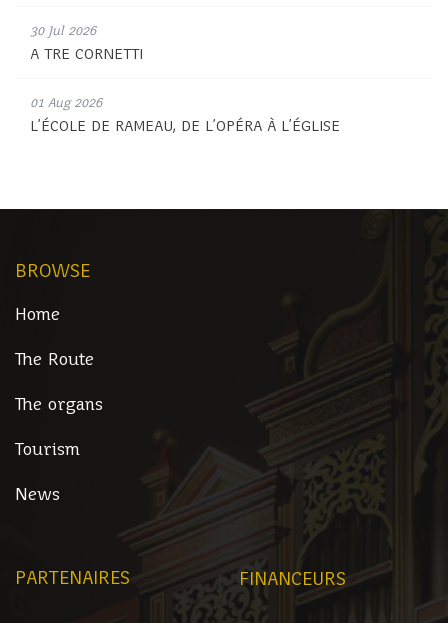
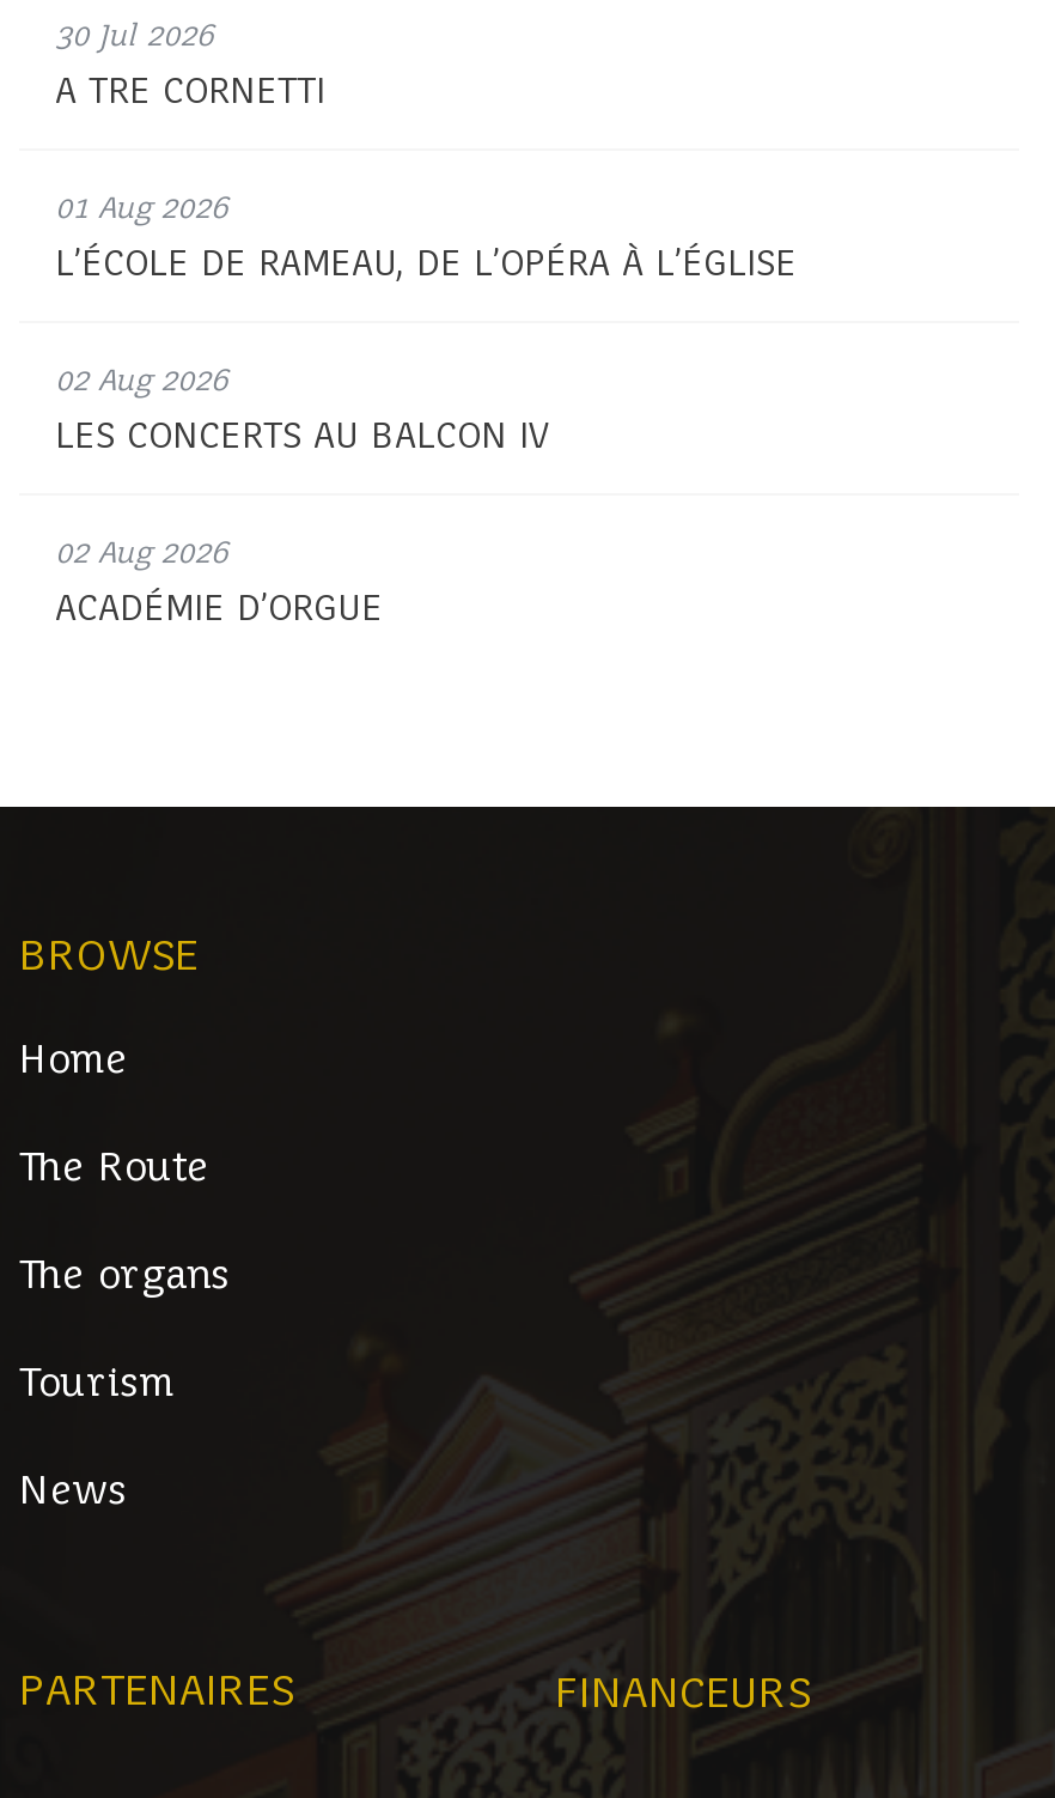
+ 02 Aug 2026
+ LES CONCERTS AU BALCON IV
+ 02 Aug 2026
+ ACADÉMIE D’ORGUE
